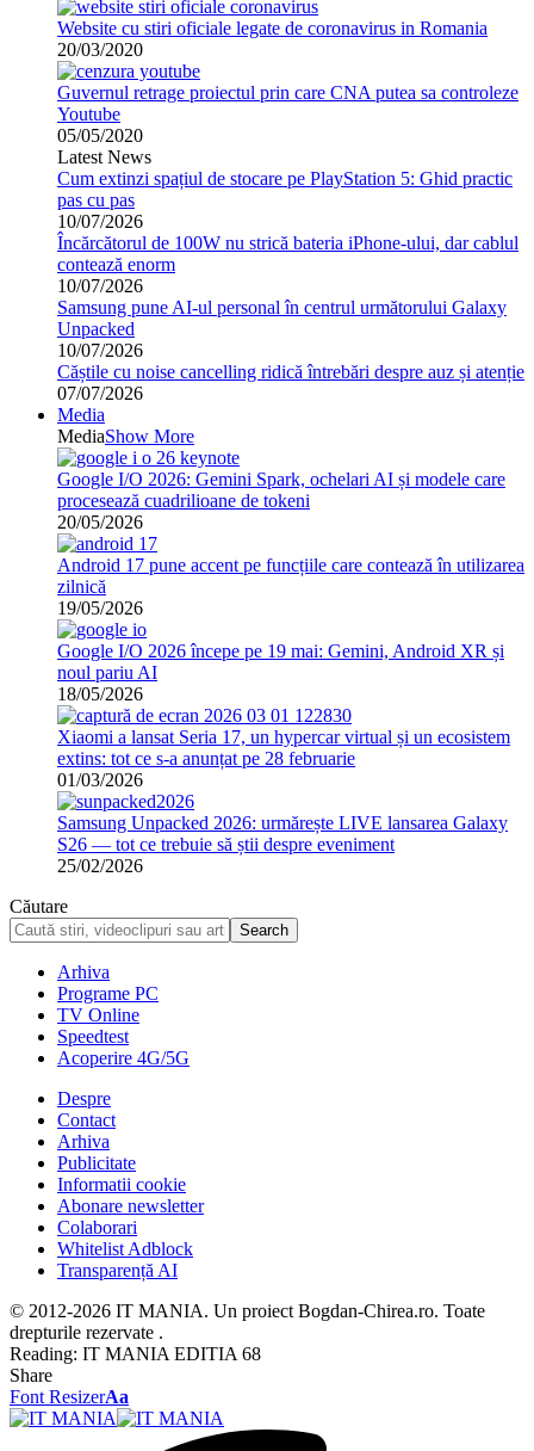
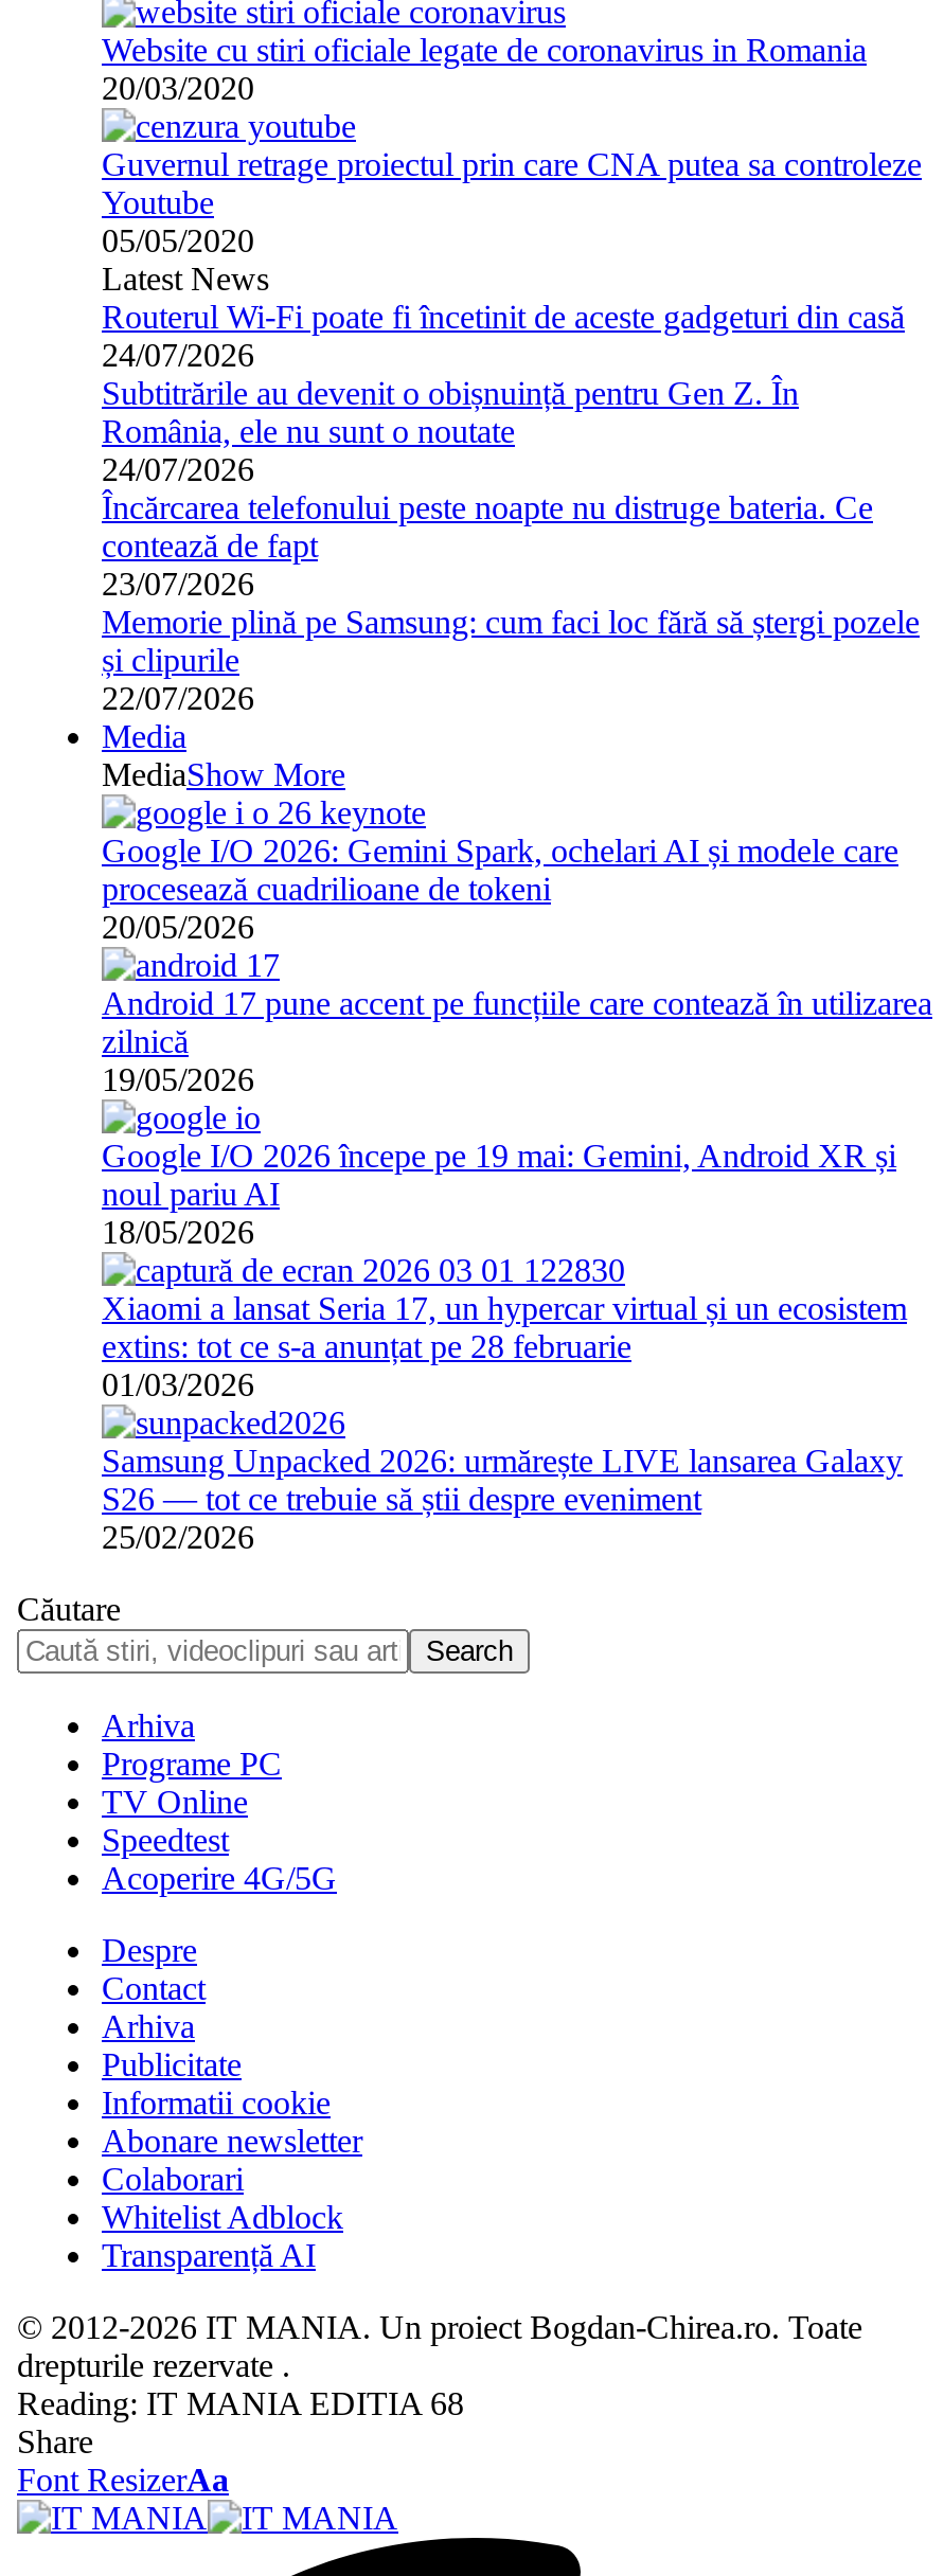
- Cum extinzi spațiul de stocare pe PlayStation 5: Ghid practic
- pas cu pas
- 10/07/2026
- Încărcătorul de 100W nu strică bateria iPhone-ului, dar cablul
- contează enorm
- 10/07/2026
- Samsung pune AI-ul personal în centrul următorului Galaxy
- Unpacked
- 10/07/2026
- Căștile cu noise cancelling ridică întrebări despre auz și atenție
- 07/07/2026
+ Routerul Wi-Fi poate fi încetinit de aceste gadgeturi din casă
+ 24/07/2026
+ Subtitrările au devenit o obișnuință pentru Gen Z. În
+ România, ele nu sunt o noutate
+ 24/07/2026
+ Încărcarea telefonului peste noapte nu distruge bateria. Ce
+ contează de fapt
+ 23/07/2026
+ Memorie plină pe Samsung: cum faci loc fără să ștergi pozele
+ și clipurile
+ 22/07/2026
